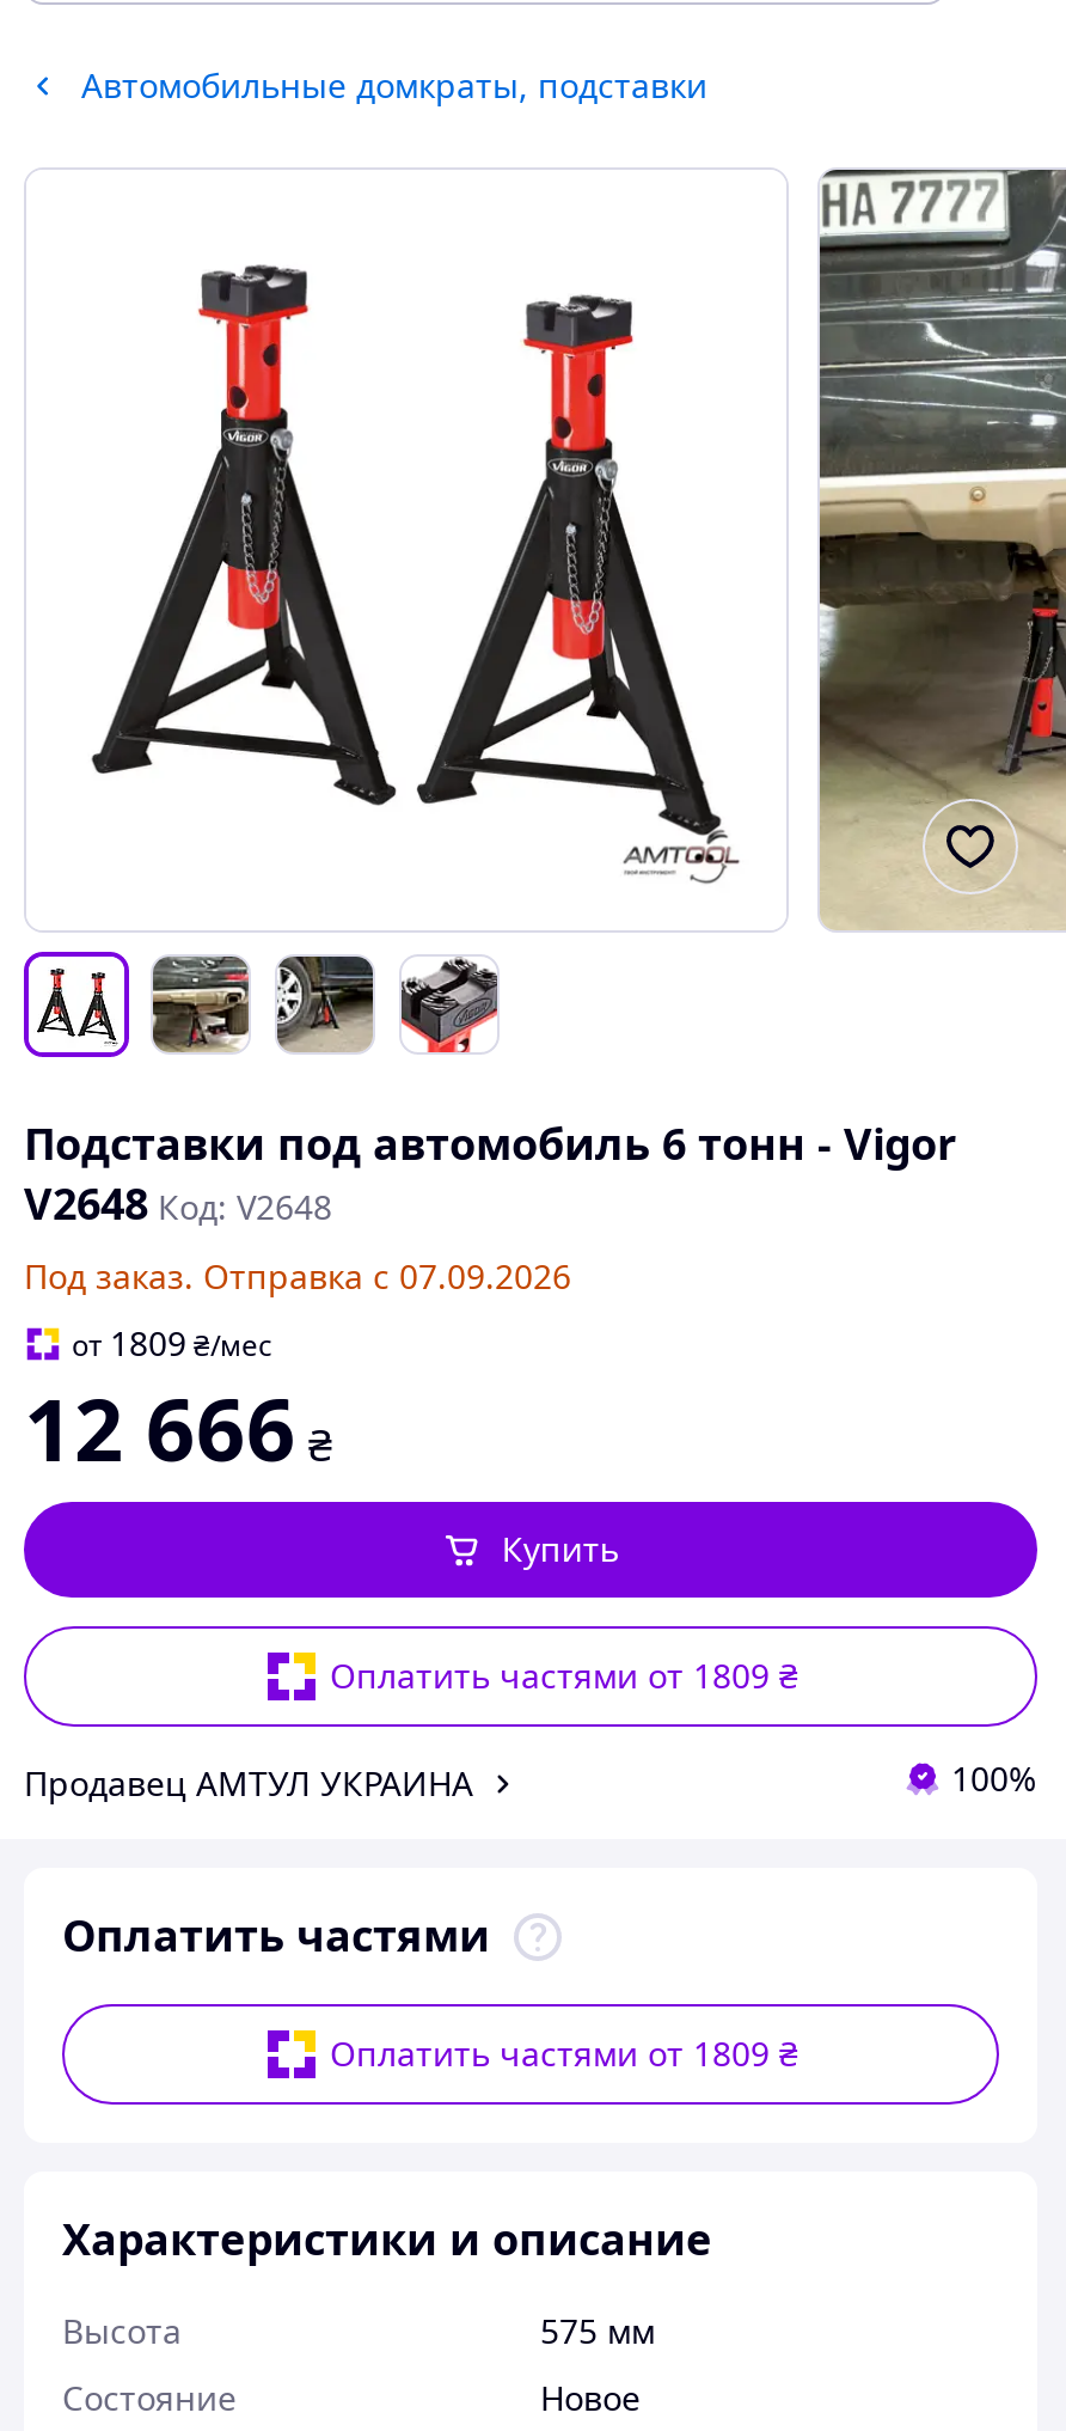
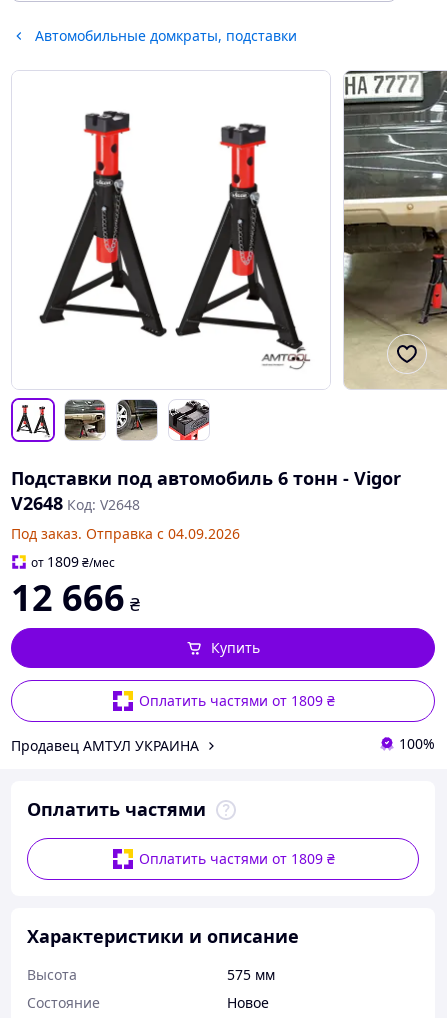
- Под заказ. Отправка с 07.09.2026
+ Под заказ. Отправка с 04.09.2026
